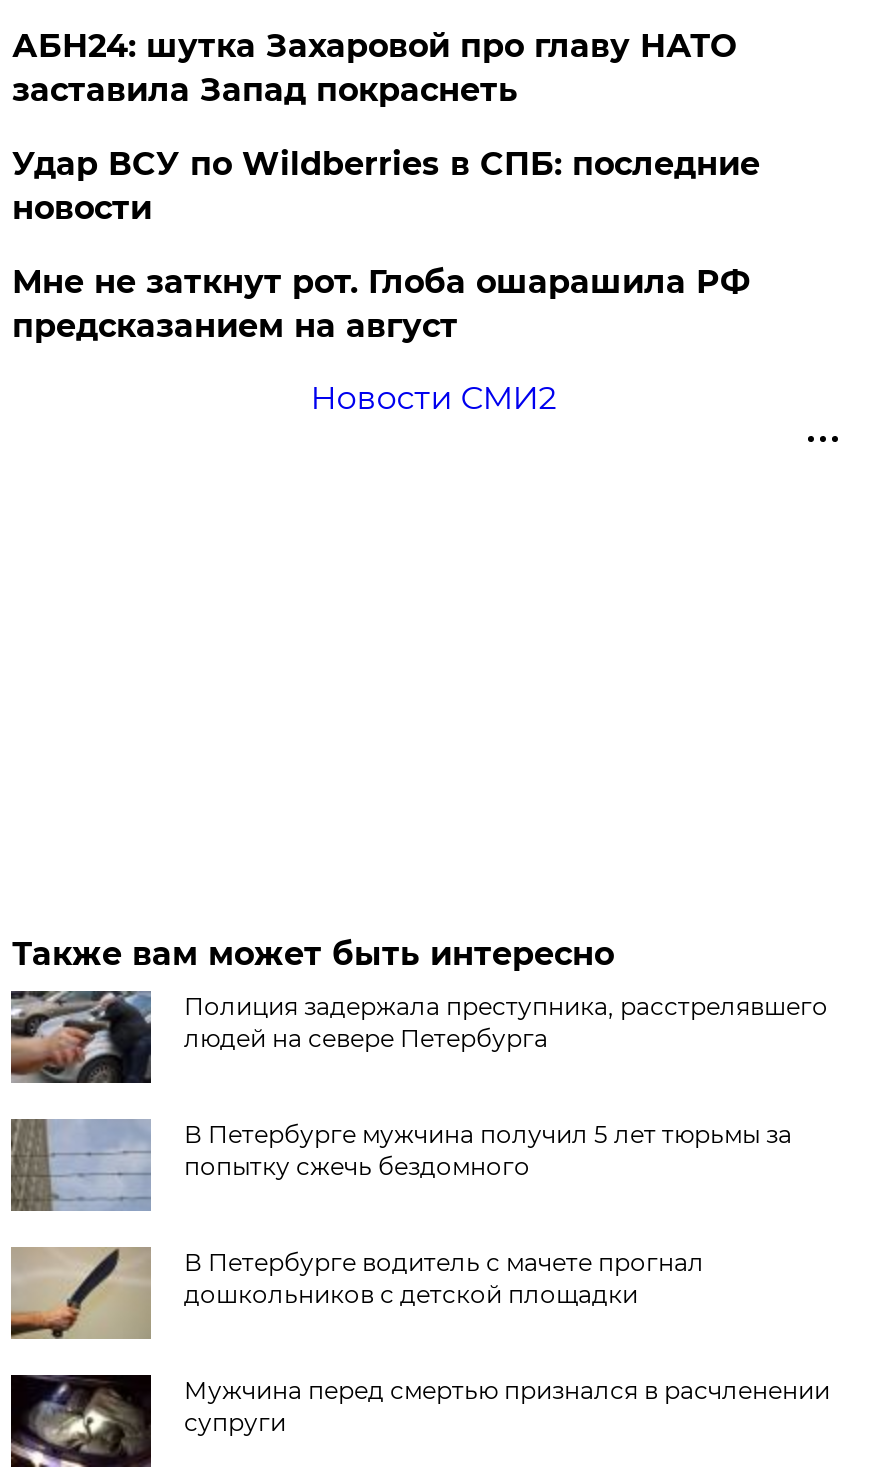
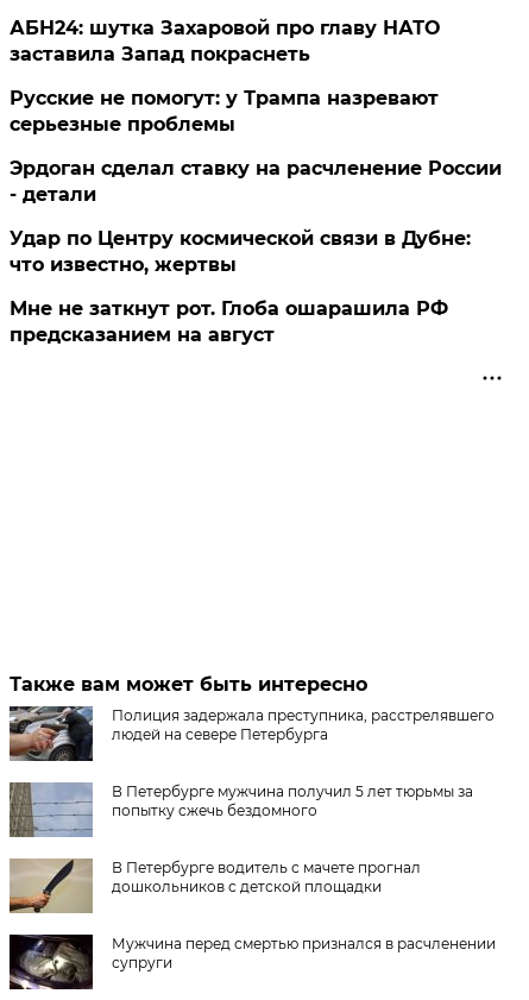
- Удар ВСУ по Wildberries в СПБ: последние
- новости
+ Русские не помогут: у Трампа назревают
+ серьезные проблемы
+ Эрдоган сделал ставку на расчленение России
+ - детали
+ Удар по Центру космической связи в Дубне:
+ что известно, жертвы

moved down: Мне не заткнут рот. Глоба ошарашила РФ | предсказанием на август

- Новости СМИ2
